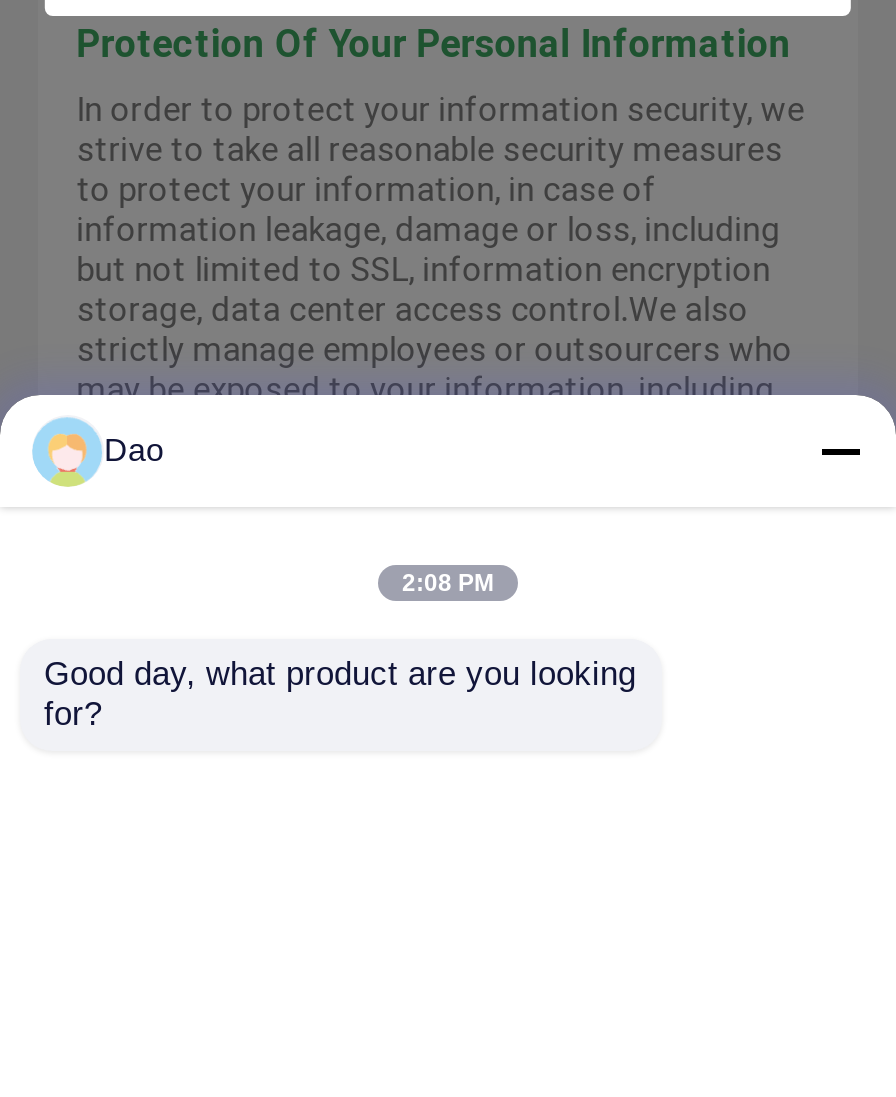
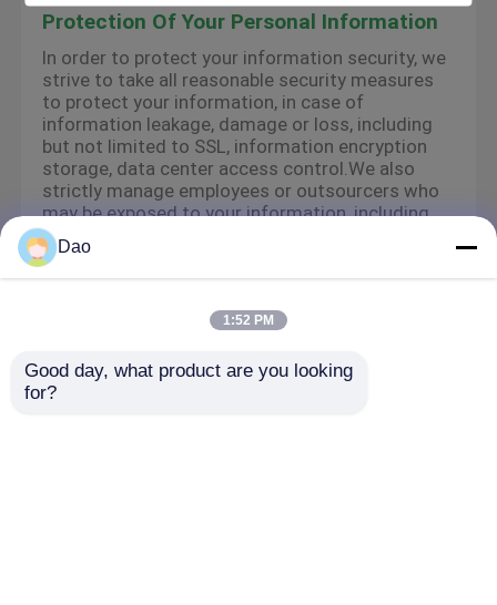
- 2:08 PM
+ 1:52 PM
